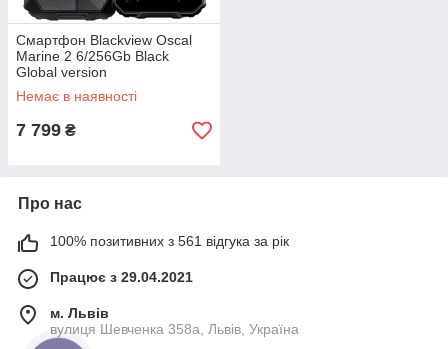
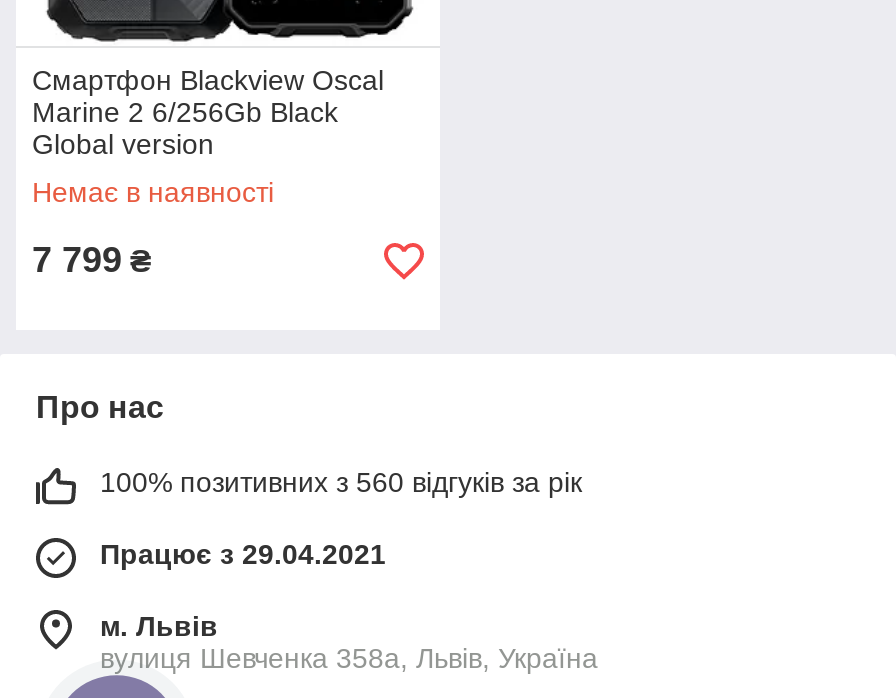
- 100% позитивних з 561 відгука за рік
+ 100% позитивних з 560 відгуків за рік
